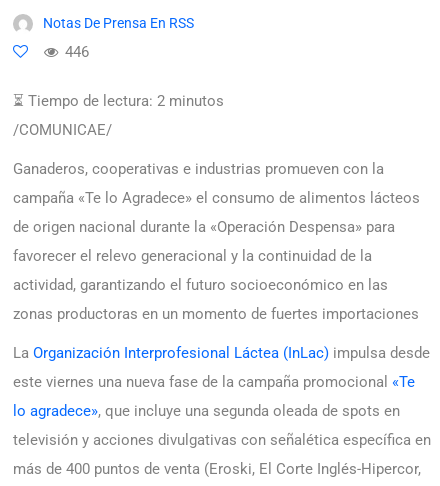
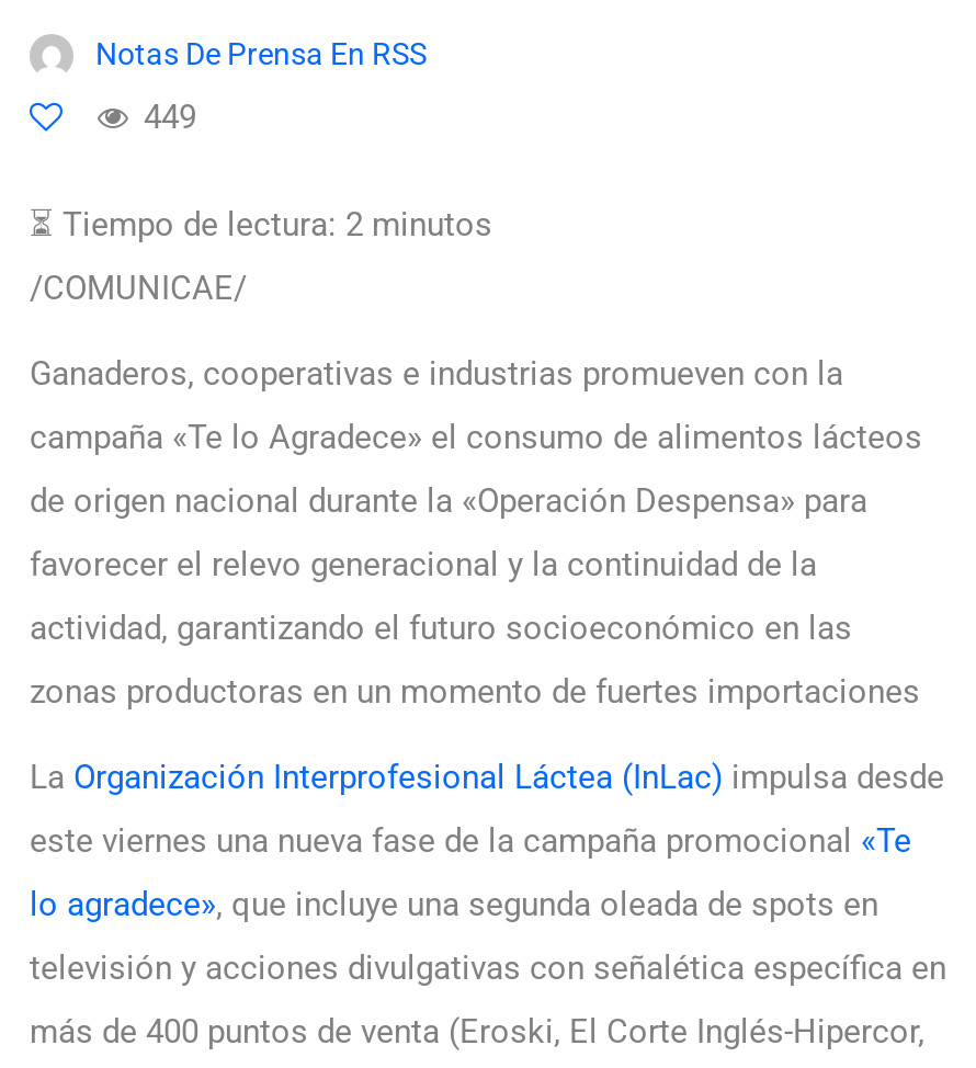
- 446
+ 449
